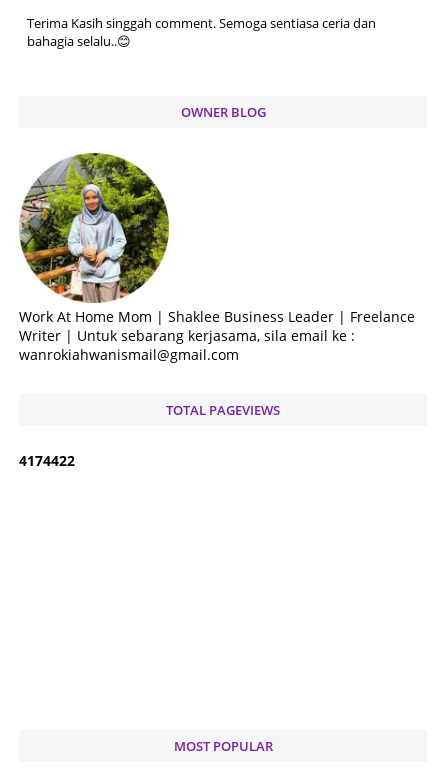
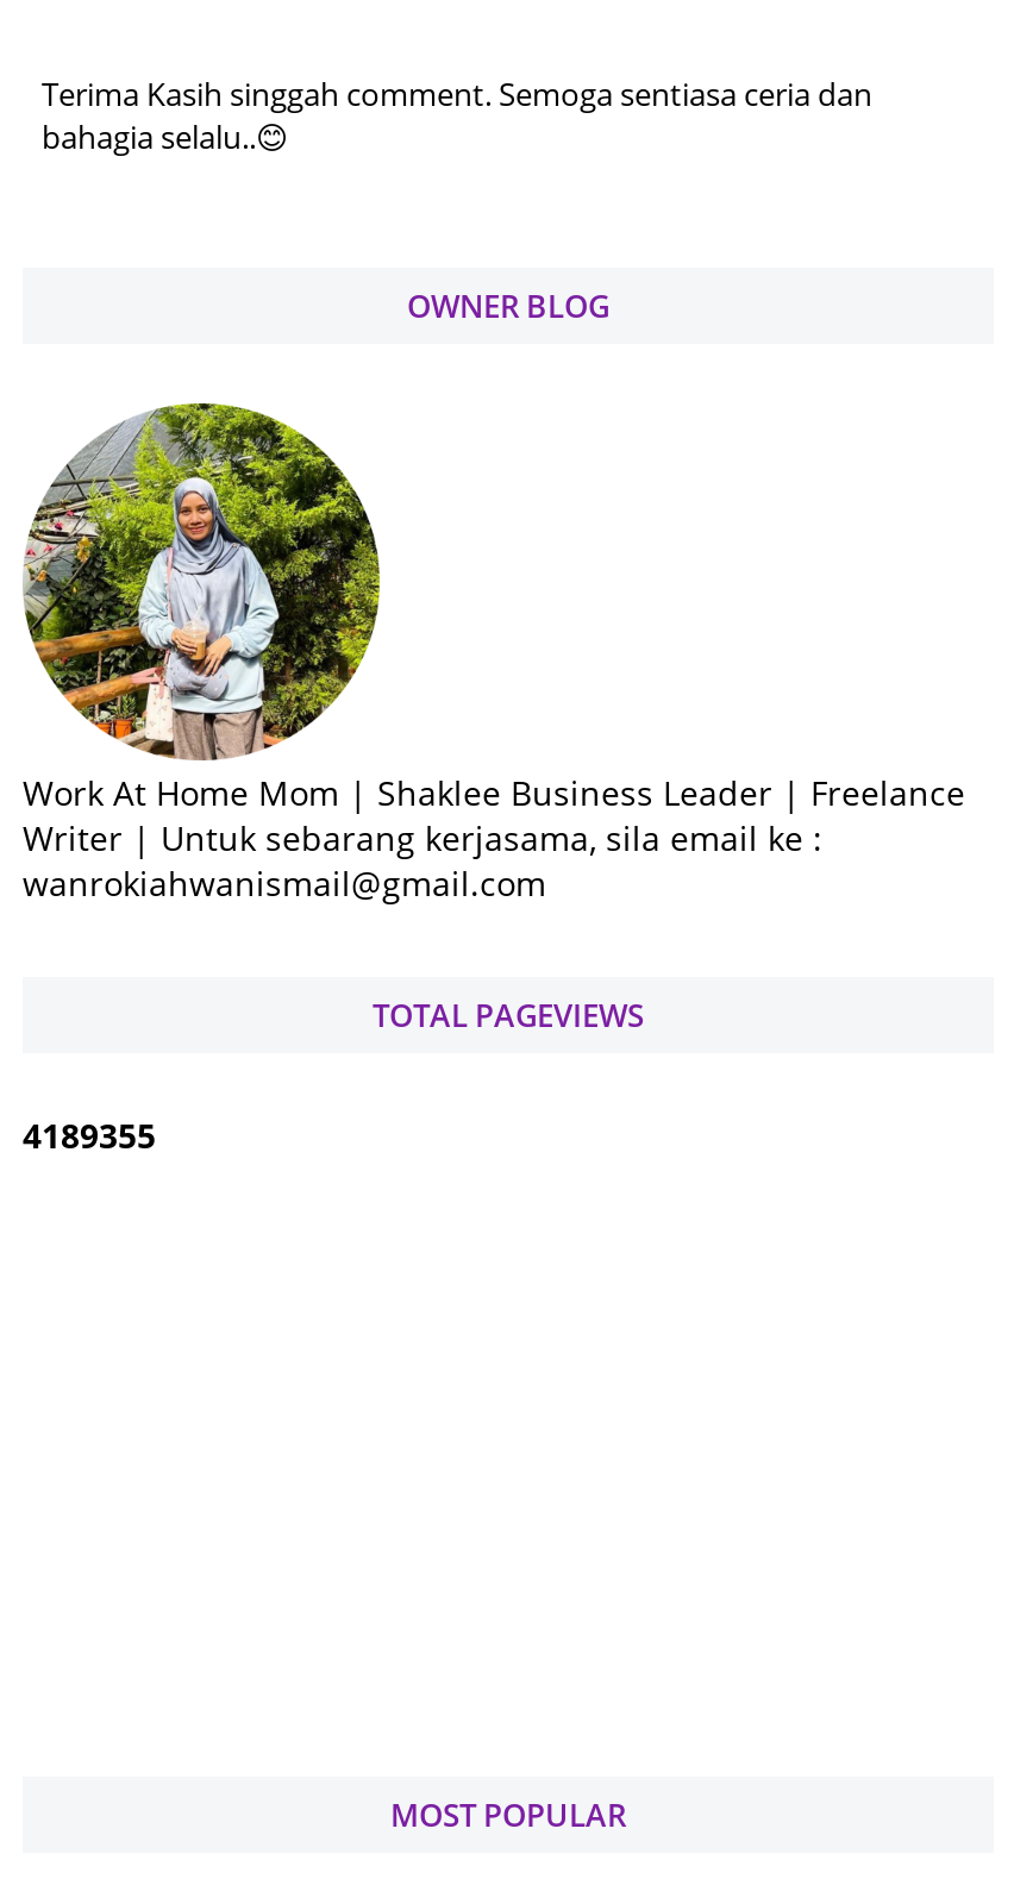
- 4174422
+ 4189355
